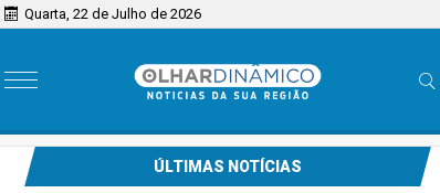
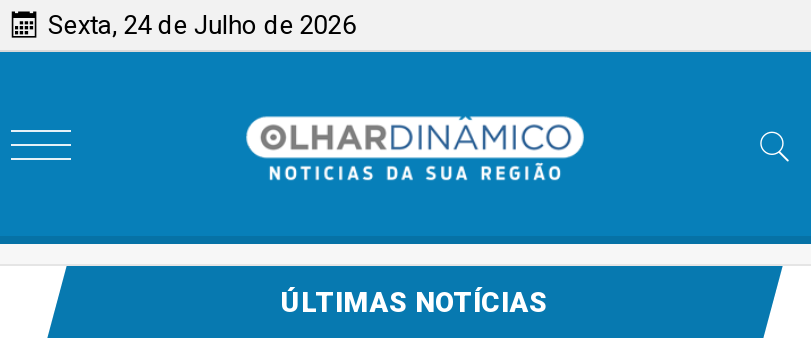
- Quarta, 22 de Julho de 2026
+ Sexta, 24 de Julho de 2026
